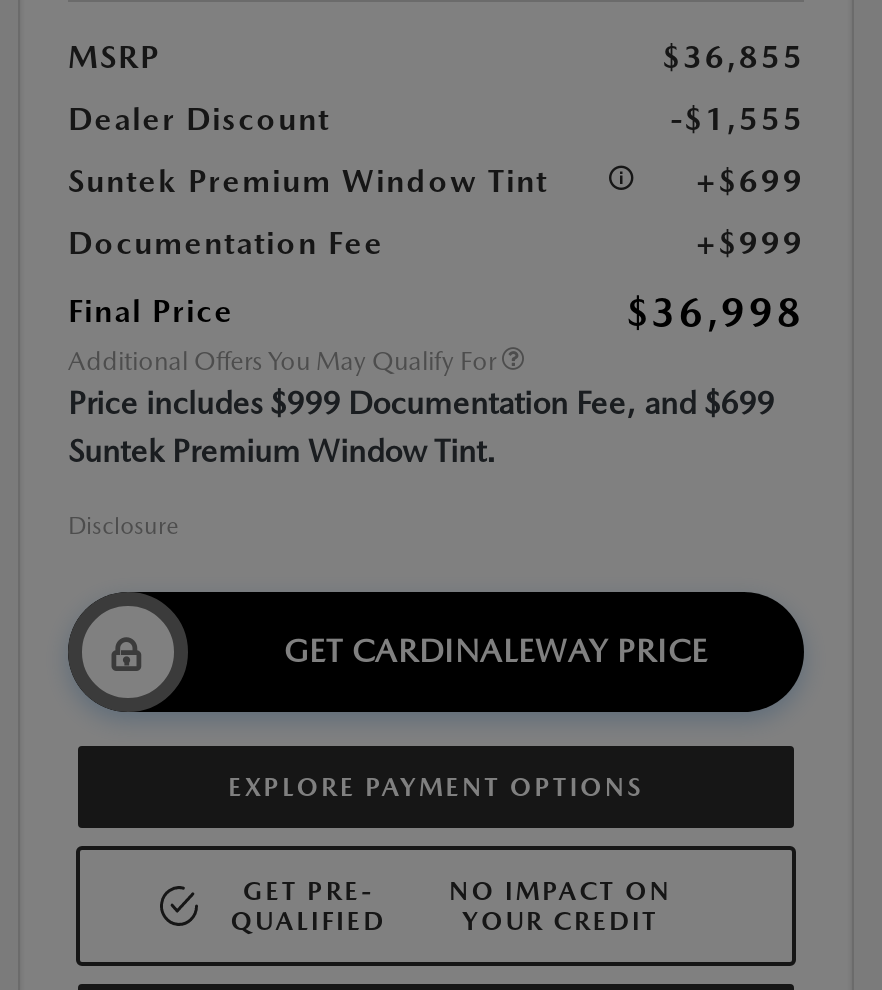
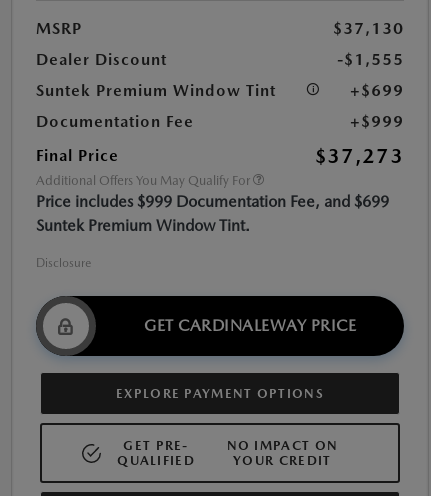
- $36,855
+ $37,130

- $36,998
+ $37,273
